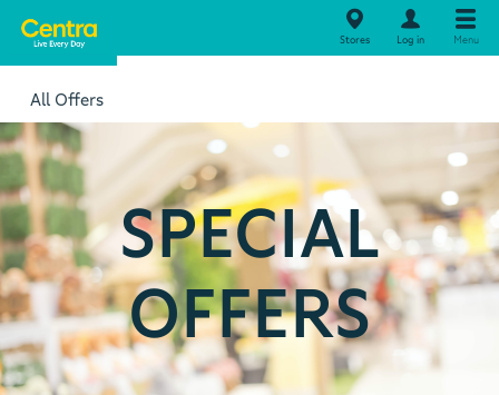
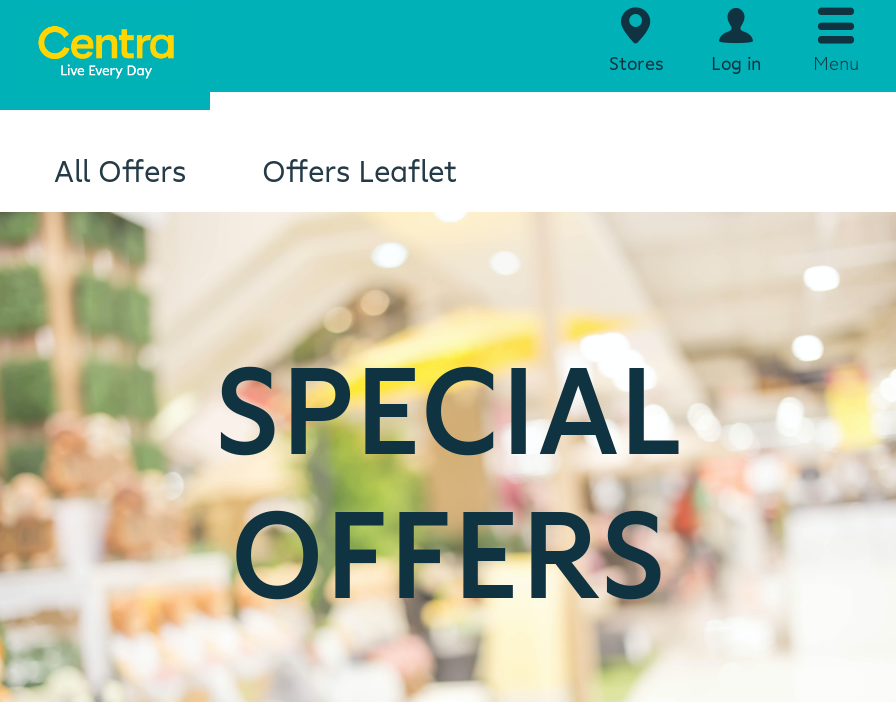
+ Offers Leaflet
